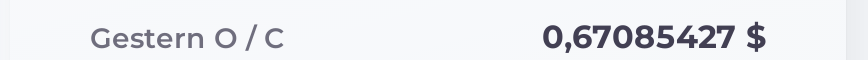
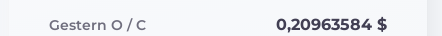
- 0,67085427 $
+ 0,20963584 $
